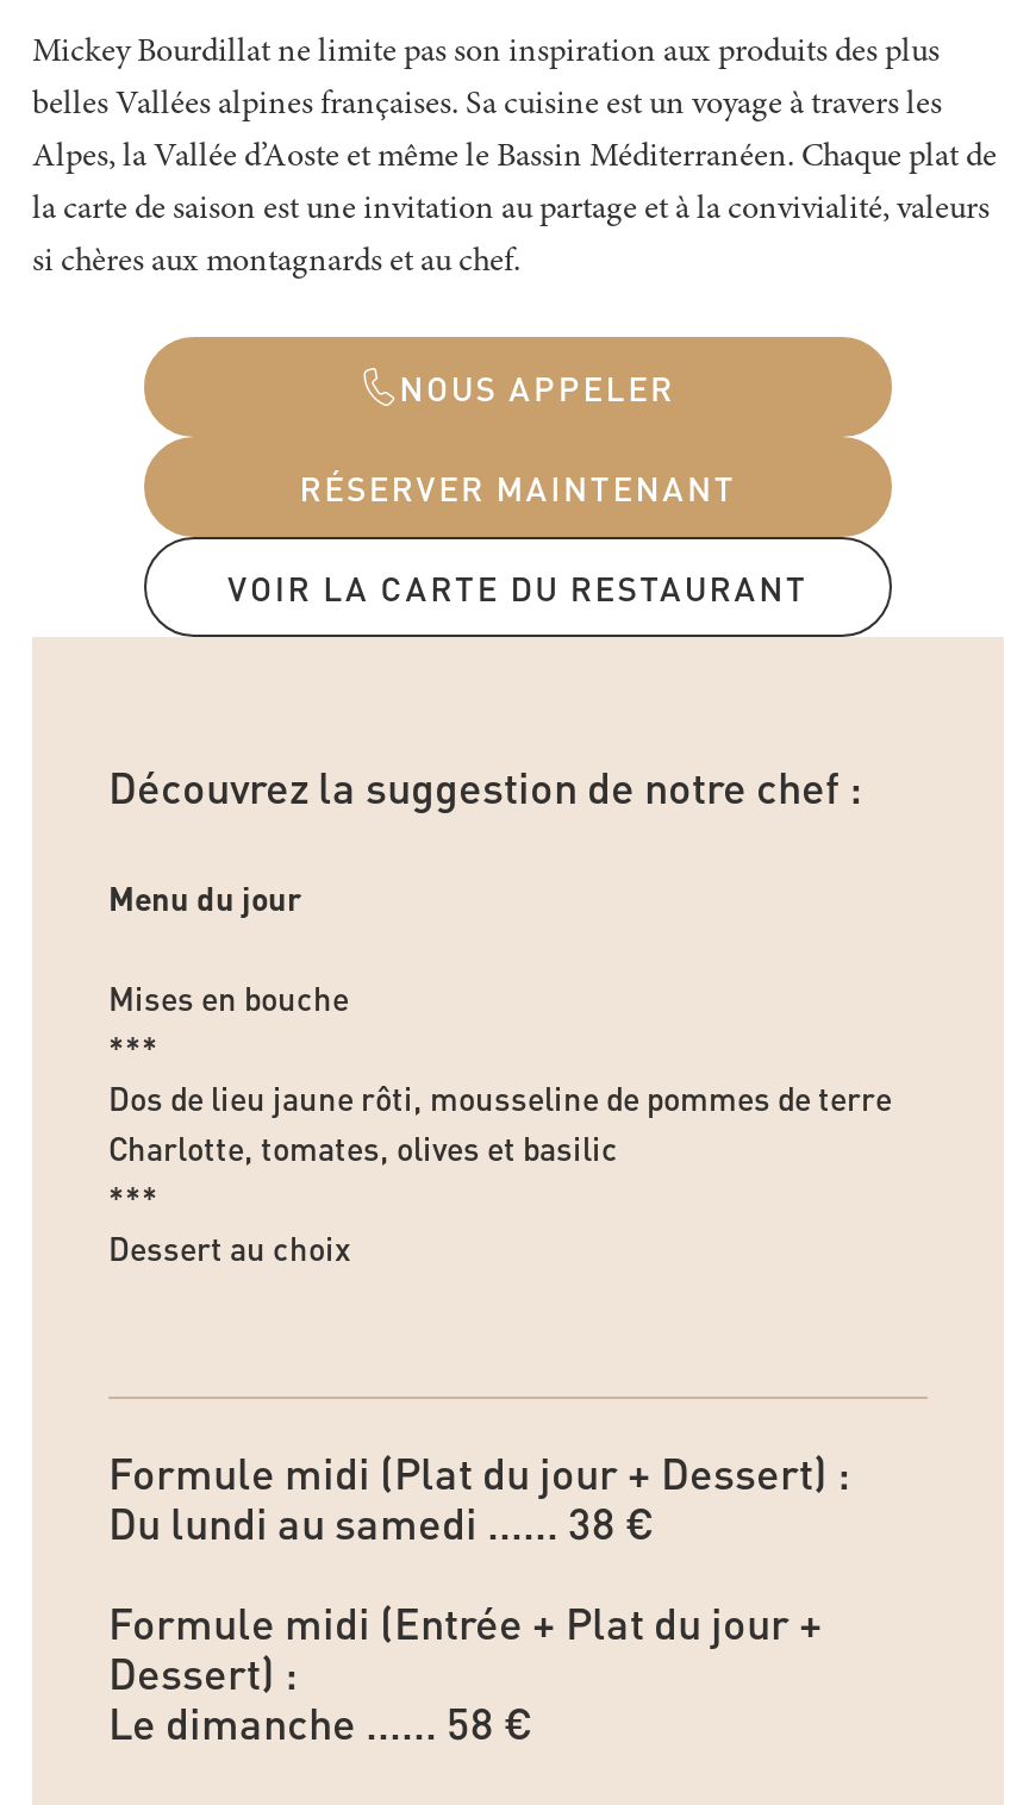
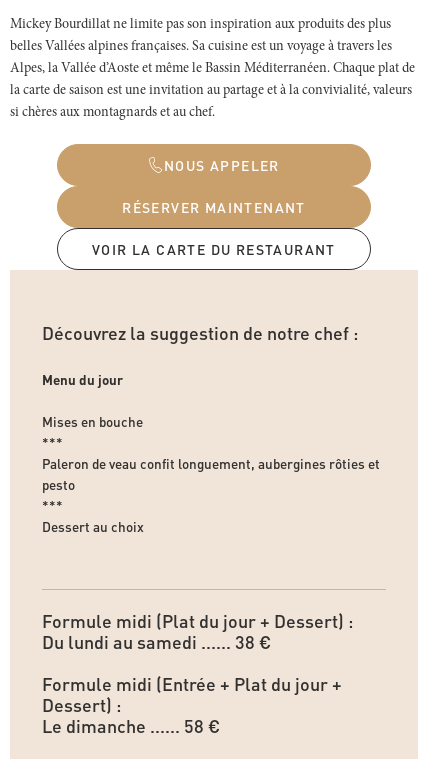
- Dos de lieu jaune rôti, mousseline de pommes de terre
- Charlotte, tomates, olives et basilic
+ Paleron de veau confit longuement, aubergines rôties et
+ pesto
